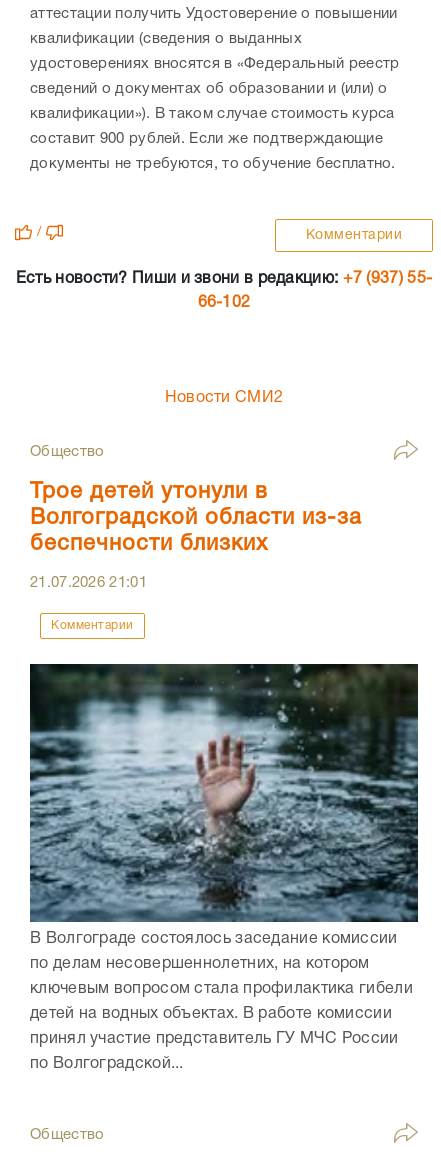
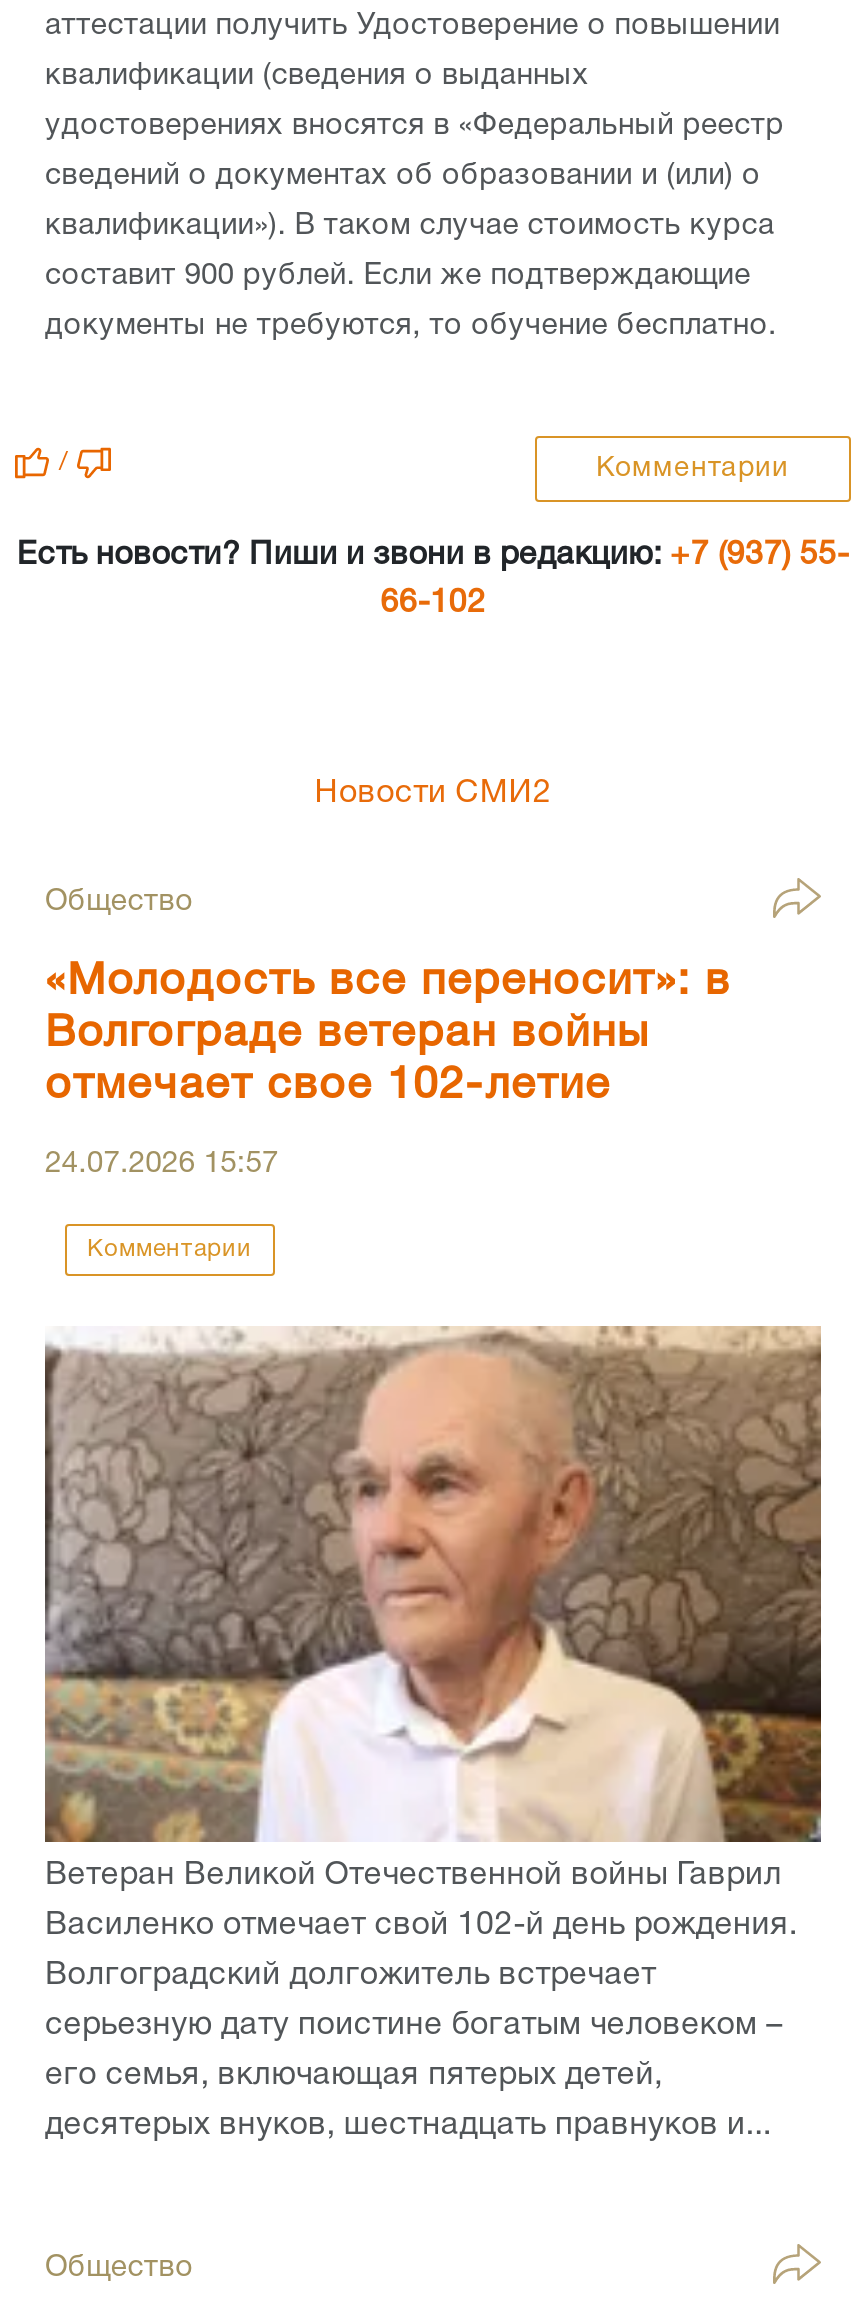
- Трое детей утонули в
- Волгоградской области из-за
- беспечности близких
+ «Молодость все переносит»: в
+ Волгограде ветеран войны
+ отмечает свое 102-летие

- 21.07.2026 21:01
+ 24.07.2026 15:57

- [image]
- В Волгограде состоялось заседание комиссии
+ [image]
+ Ветеран Великой Отечественной войны Гаврил

- по делам несовершеннолетних, на котором
+ Василенко отмечает свой 102-й день рождения.

- ключевым вопросом стала профилактика гибели
+ Волгоградский долгожитель встречает

- детей на водных объектах. В работе комиссии
+ серьезную дату поистине богатым человеком –

- принял участие представитель ГУ МЧС России
+ его семья, включающая пятерых детей,

- по Волгоградской...
+ десятерых внуков, шестнадцать правнуков и...
